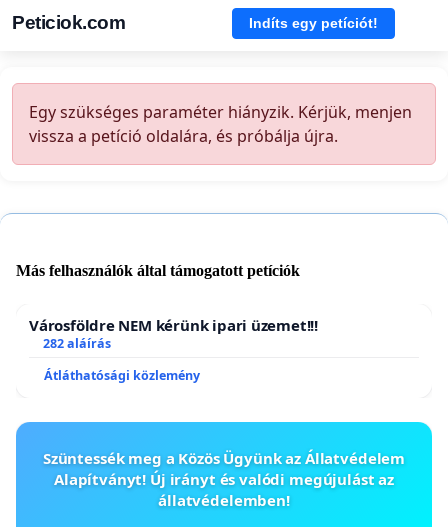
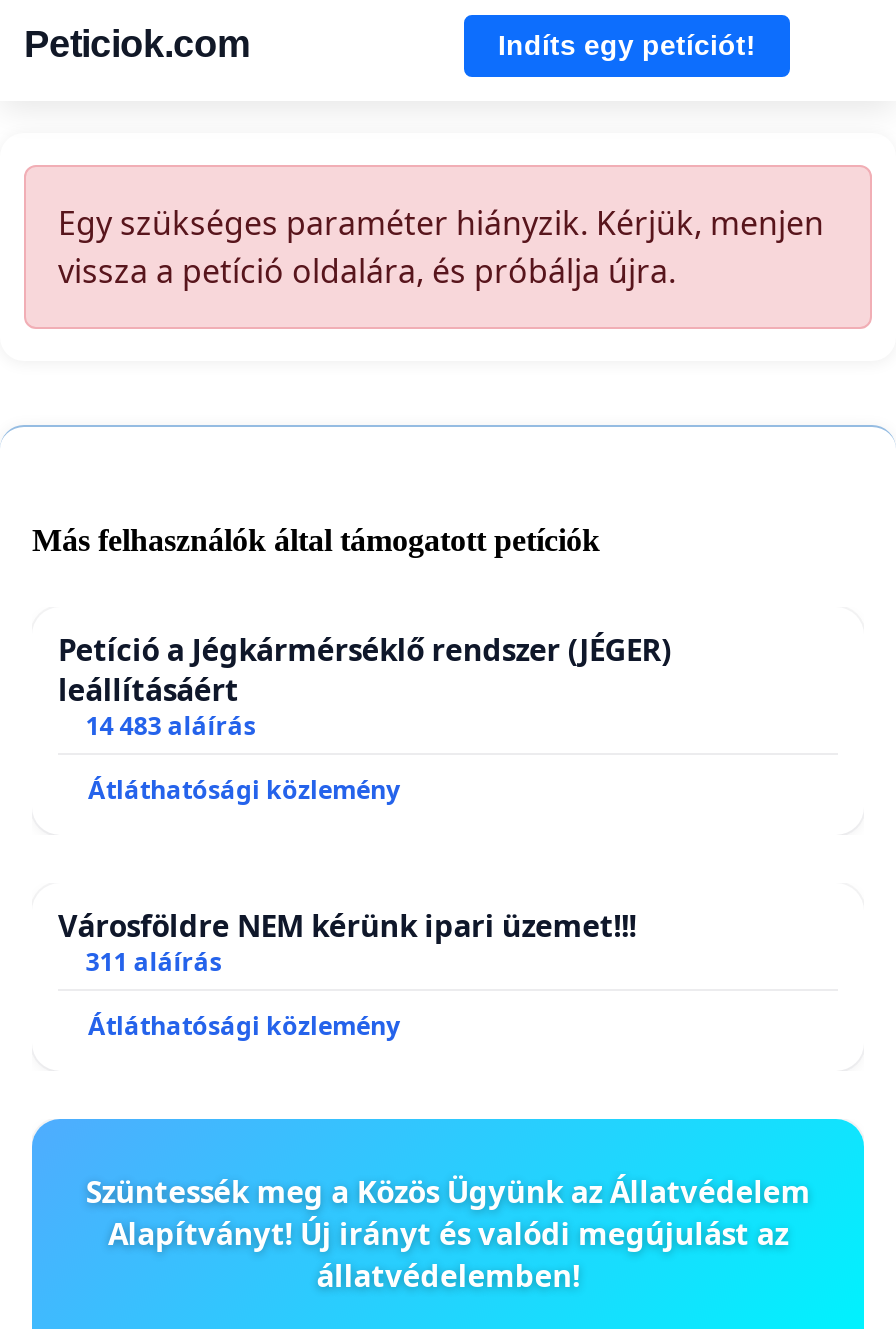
+ Petíció a Jégkármérséklő rendszer (JÉGER)
+ leállításáért
+ 14 483 aláírás
+ Átláthatósági közlemény

- 282 aláírás
+ 311 aláírás
